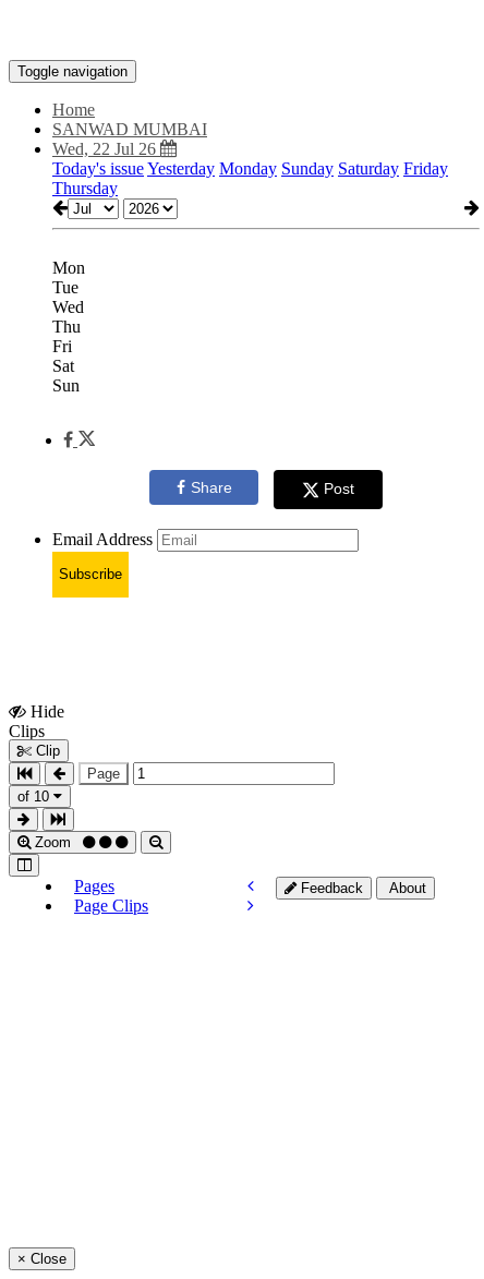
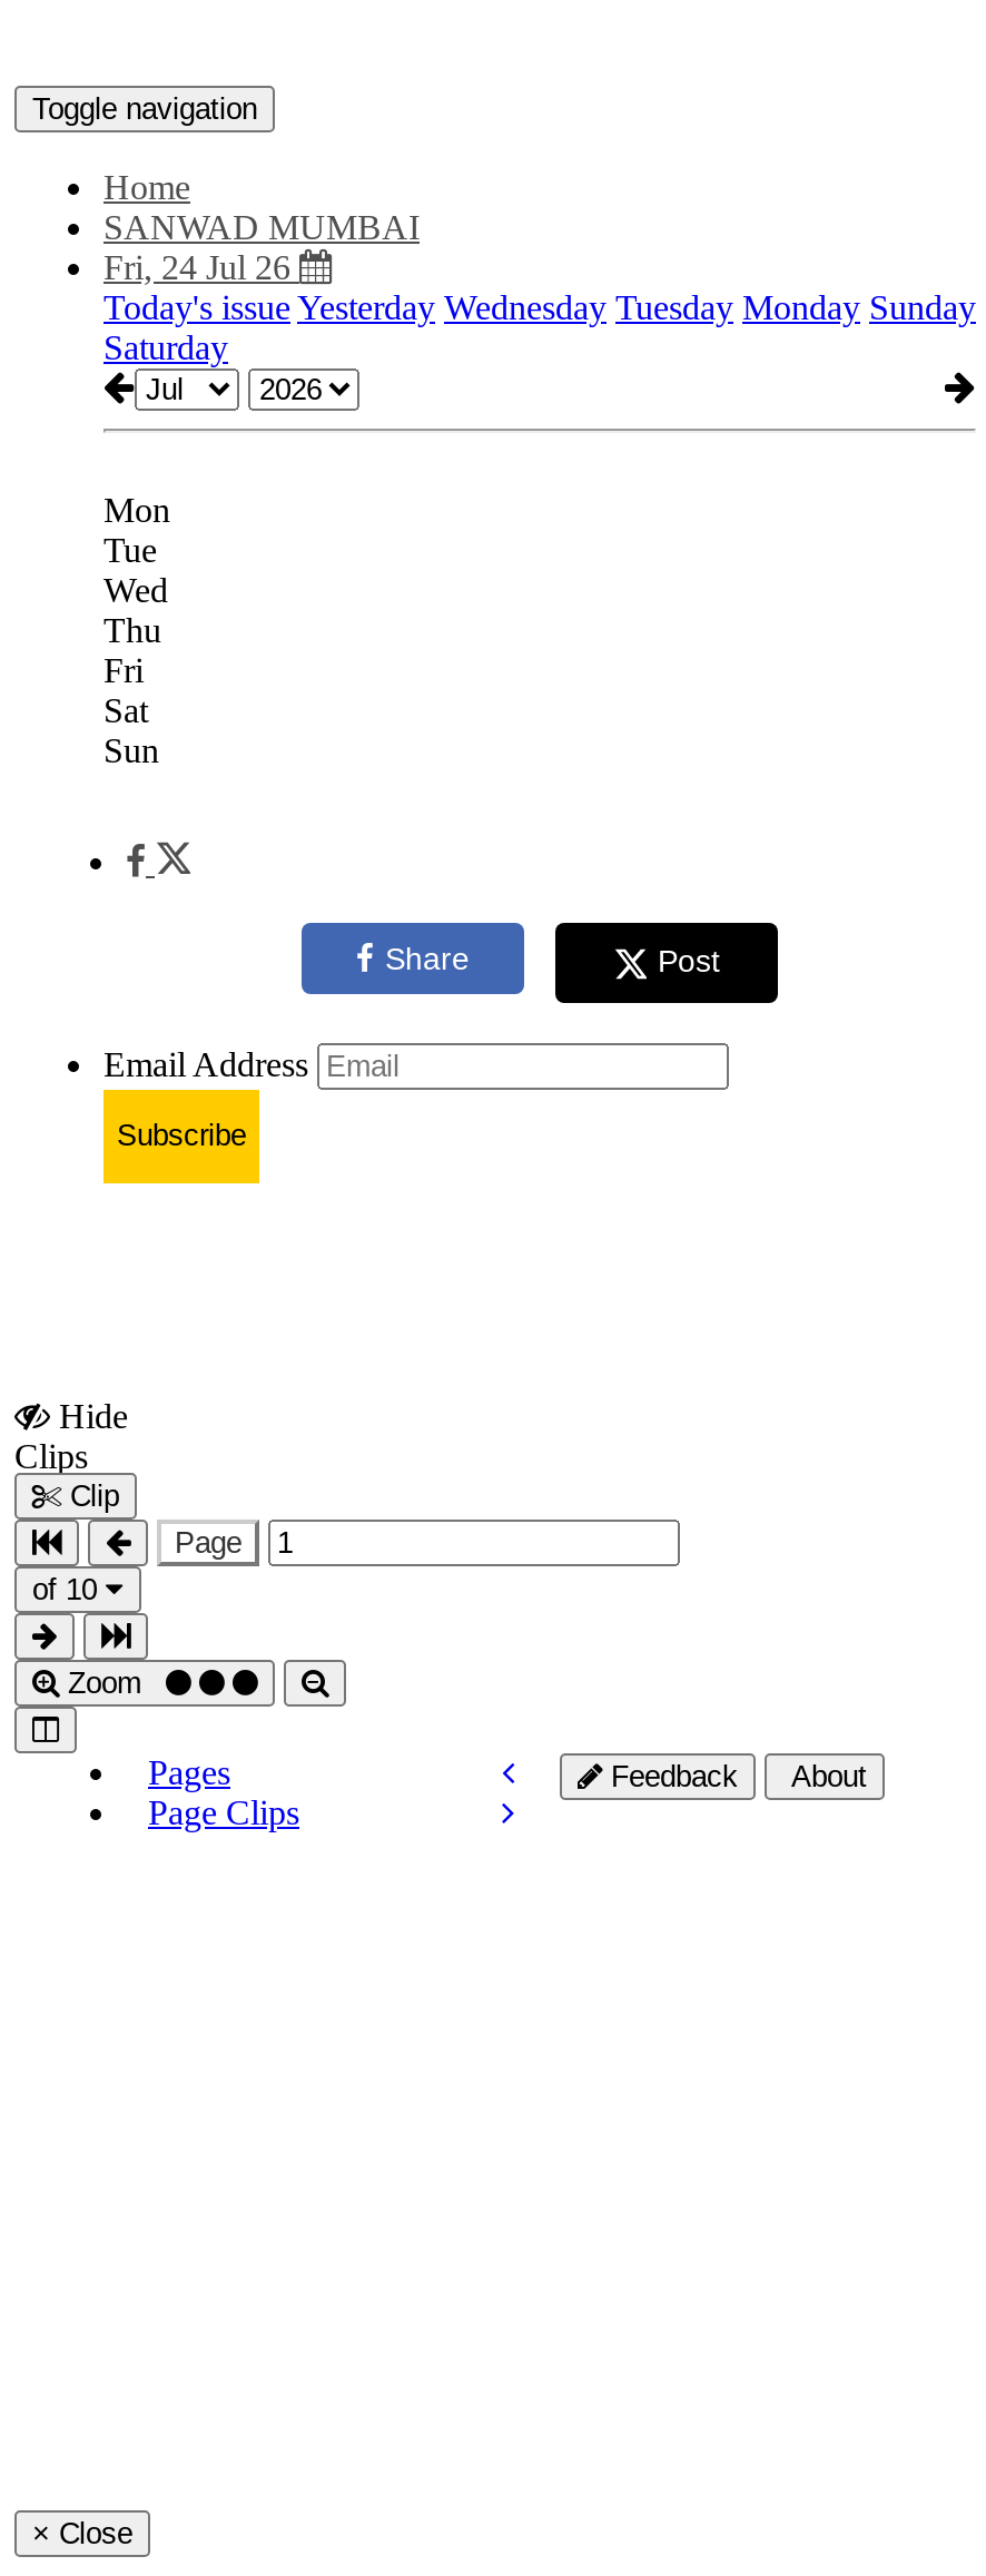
- Wed, 22 Jul 26
- Today's issue Yesterday Monday Sunday Saturday Friday
- Thursday
+ Fri, 24 Jul 26
+ Today's issue Yesterday Wednesday Tuesday Monday Sunday
+ Saturday
